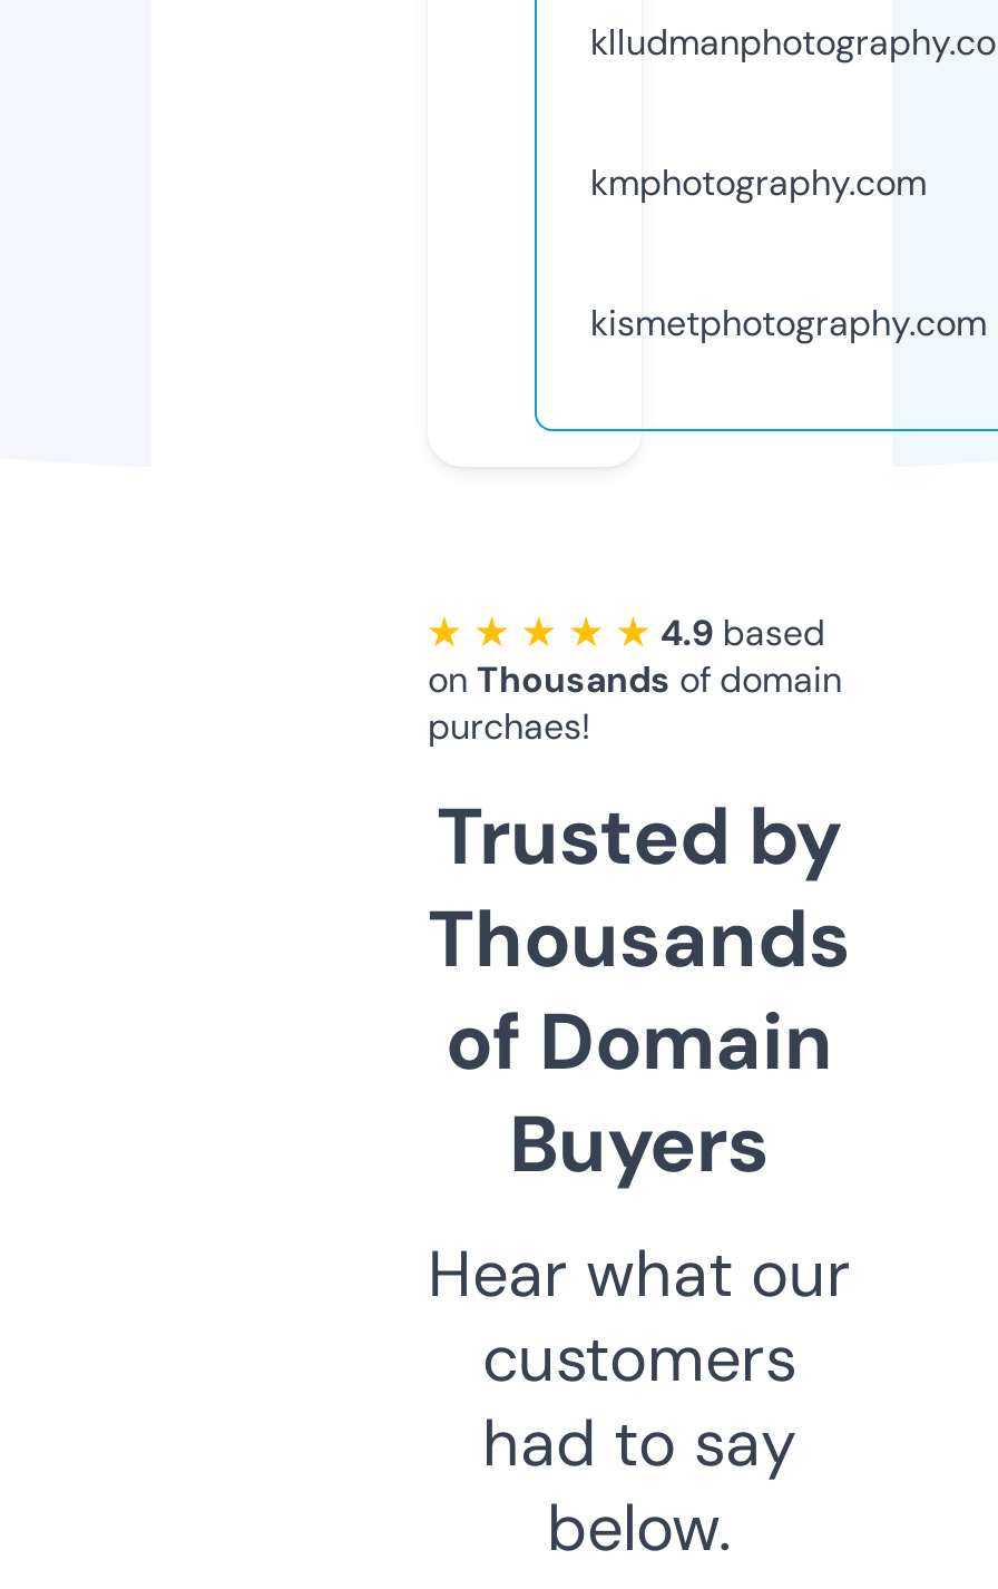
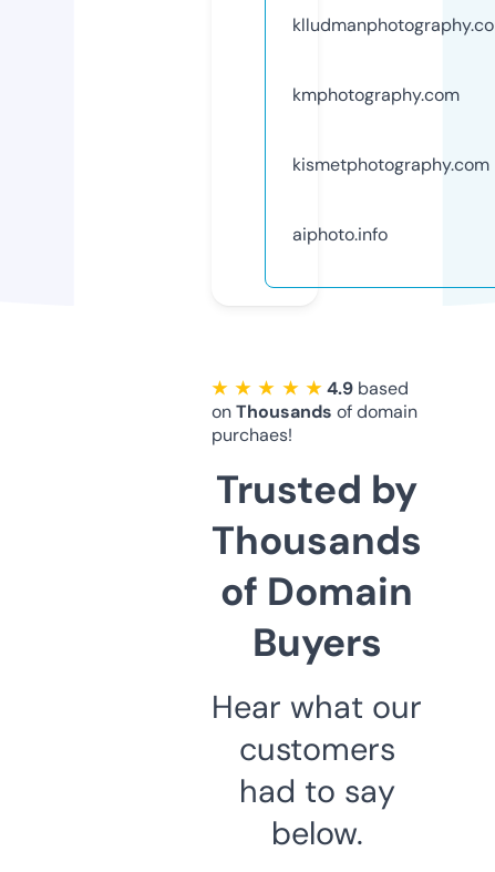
+ aiphoto.info
